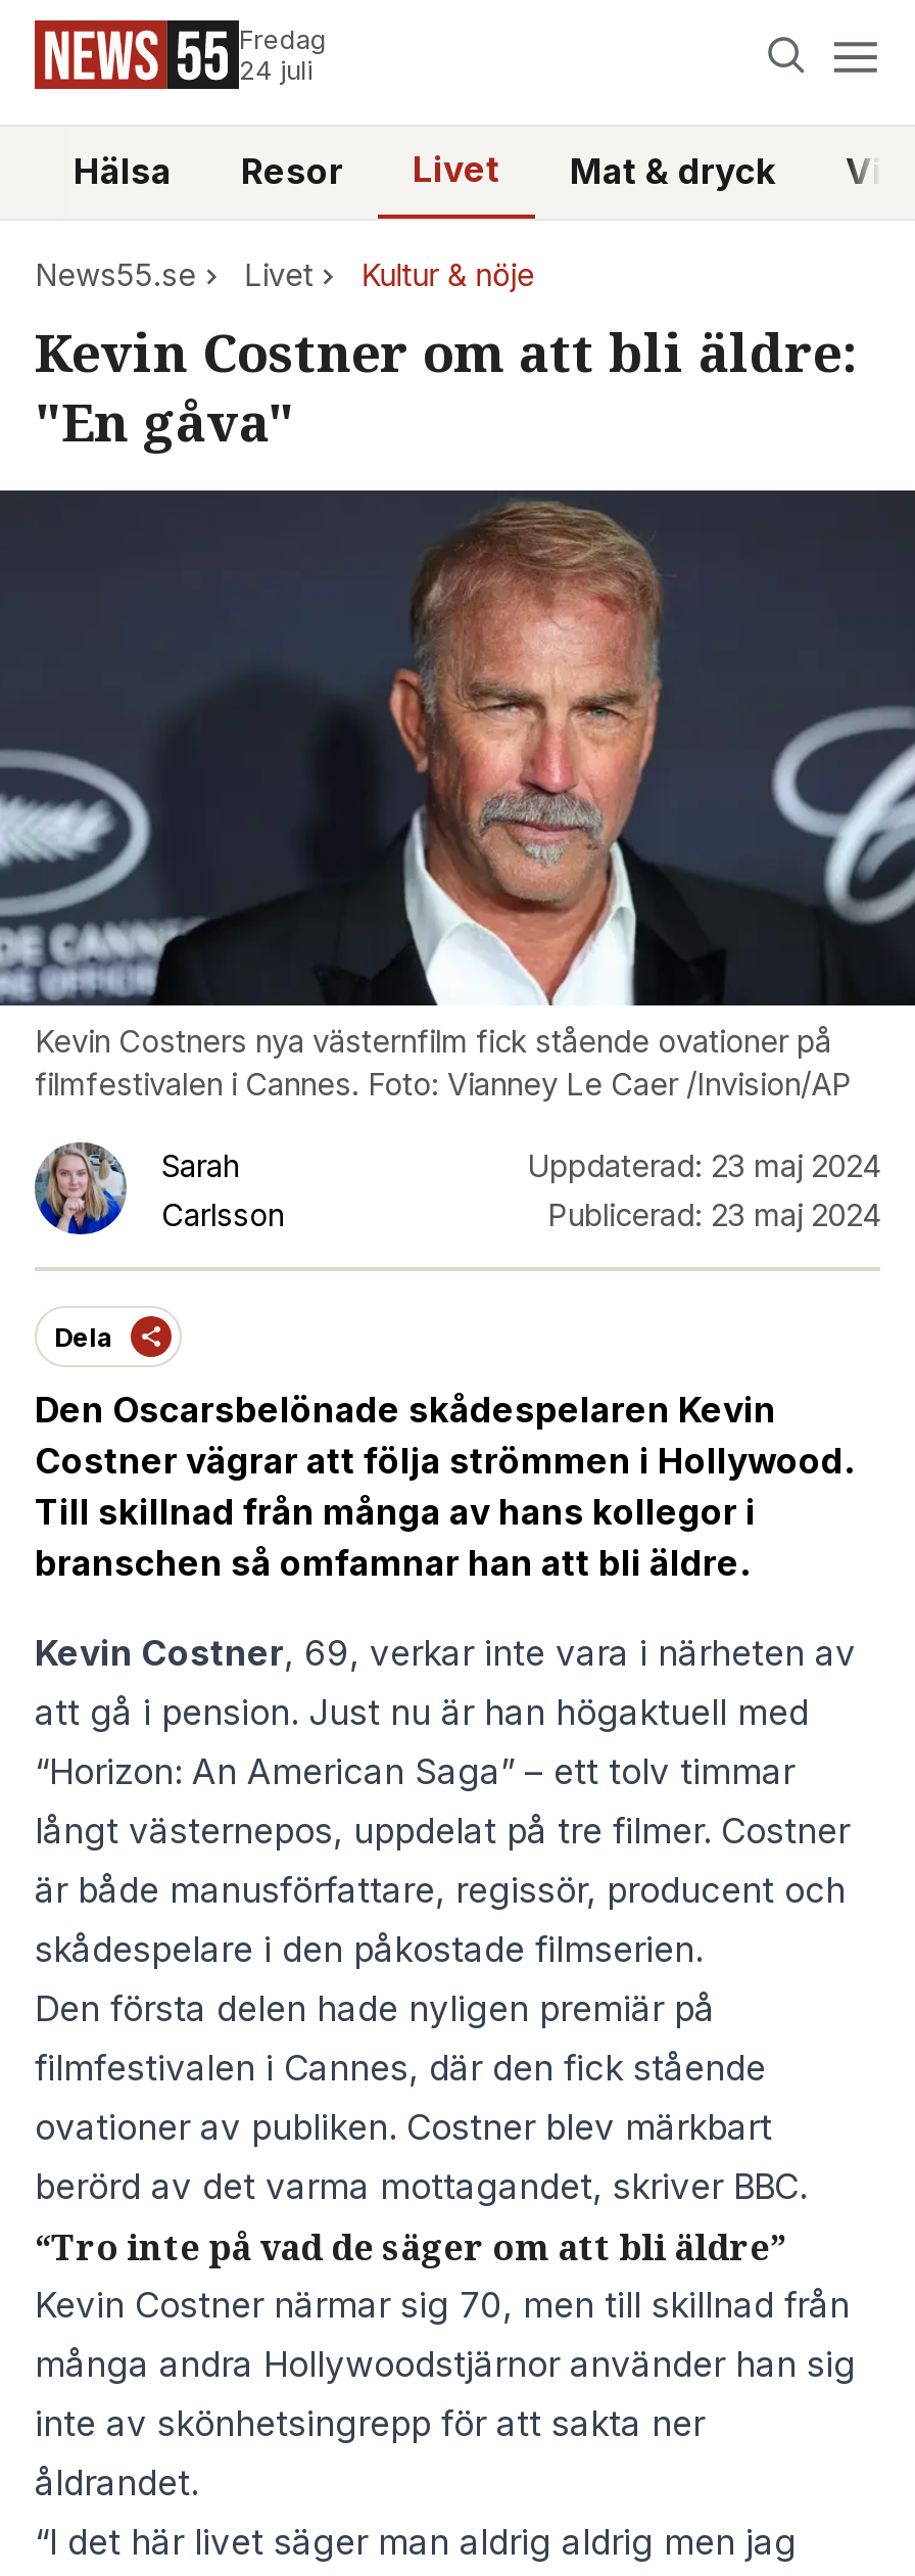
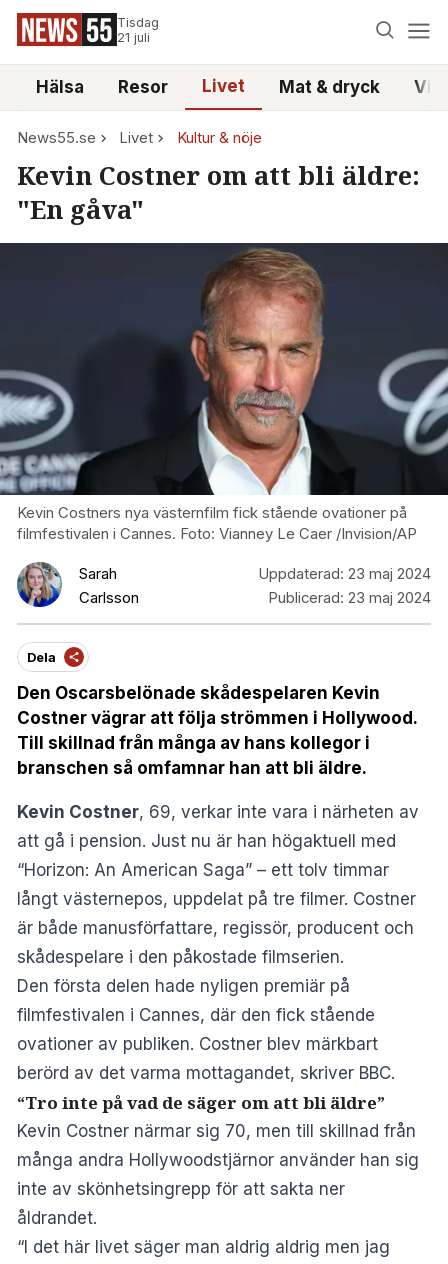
- Fredag
- 24 juli
+ Tisdag
+ 21 juli
